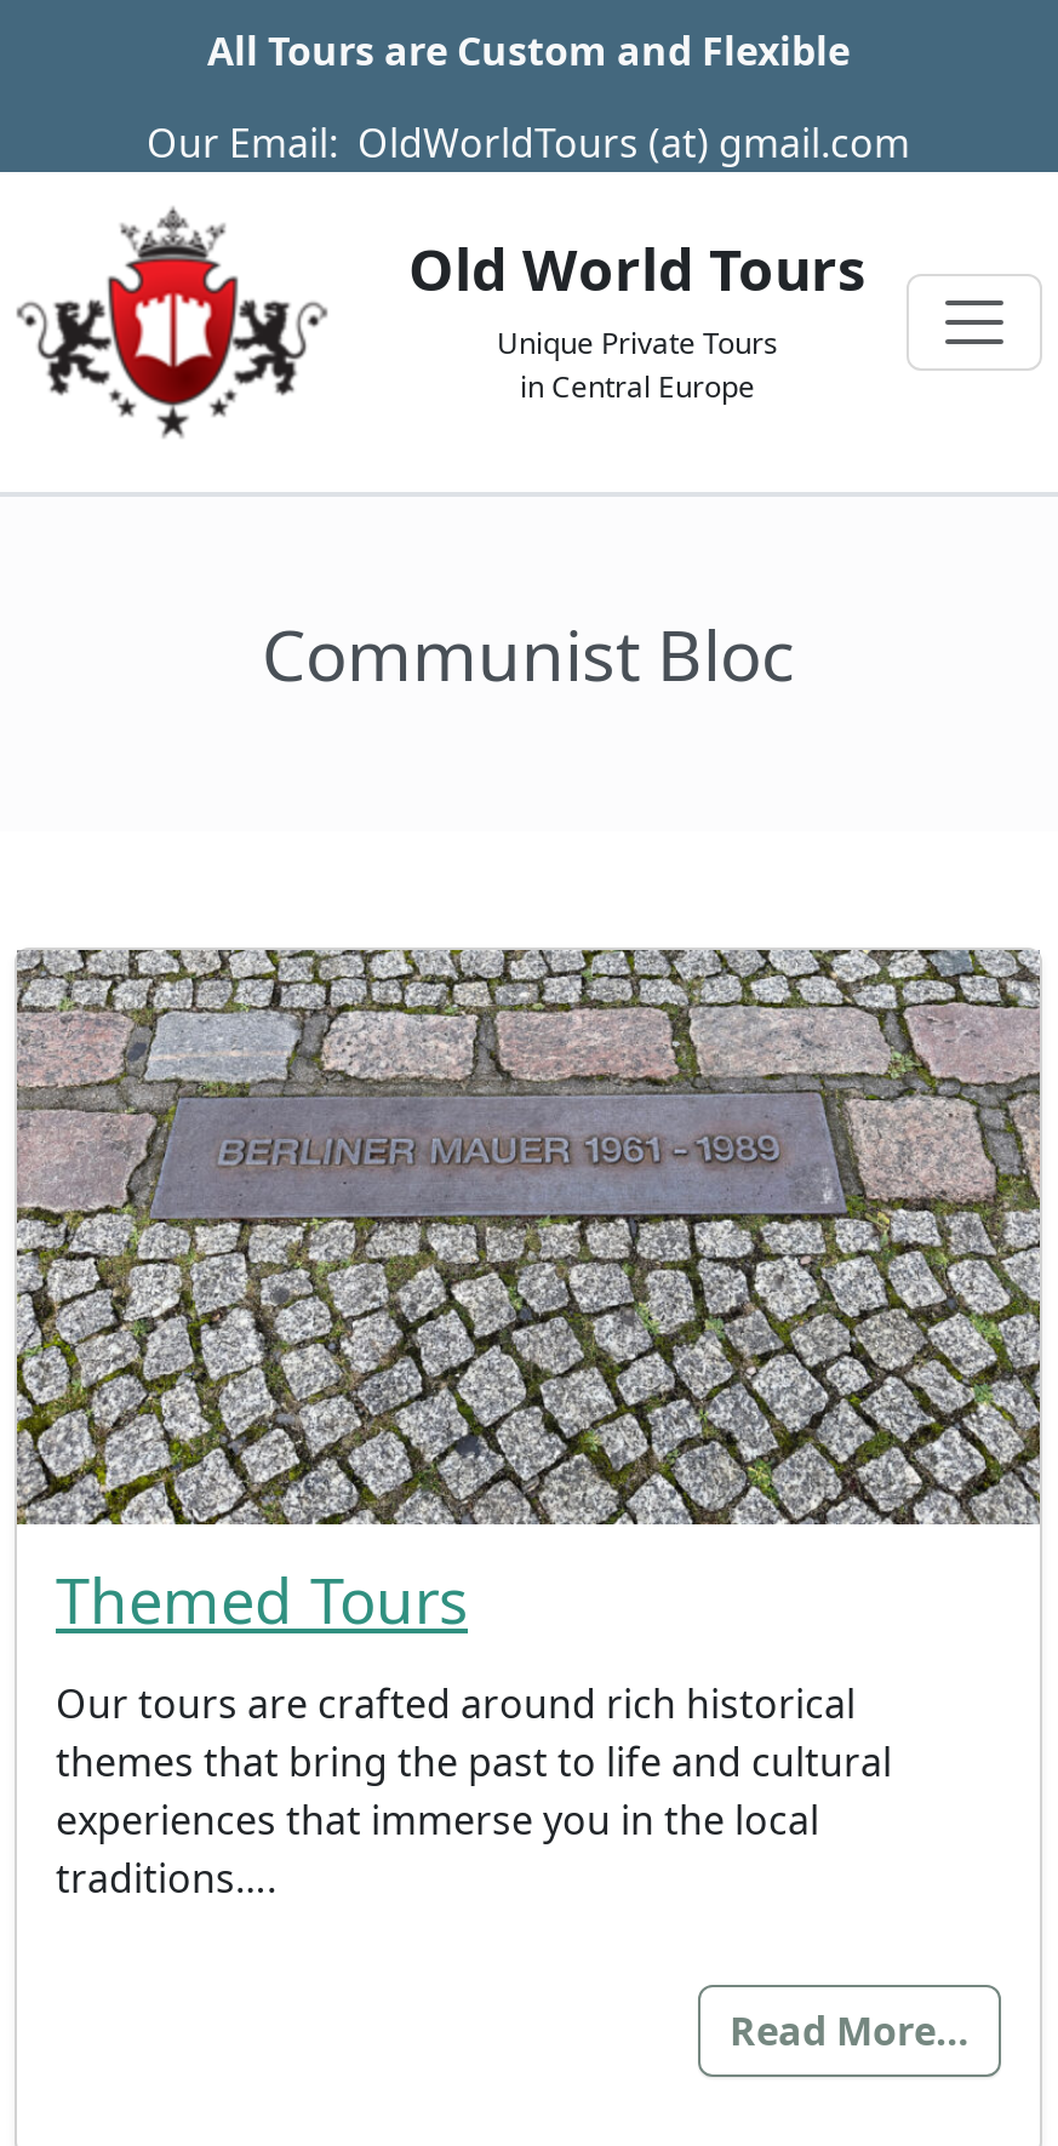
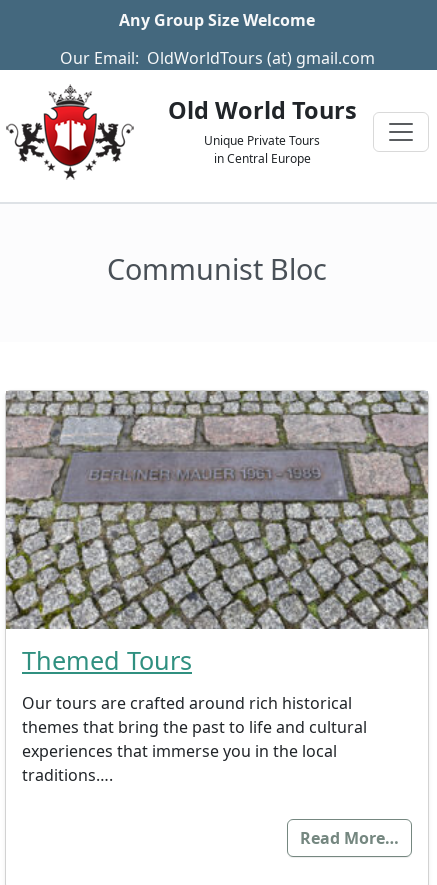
- All Tours are Custom and Flexible
+ Any Group Size Welcome
